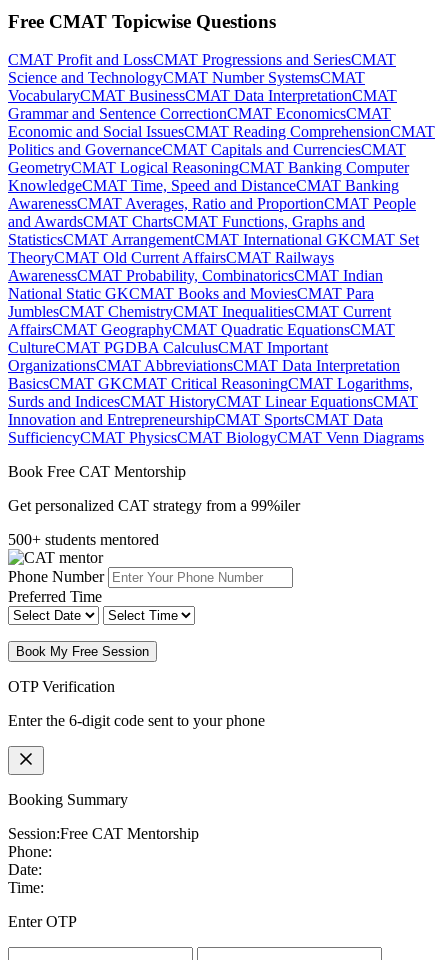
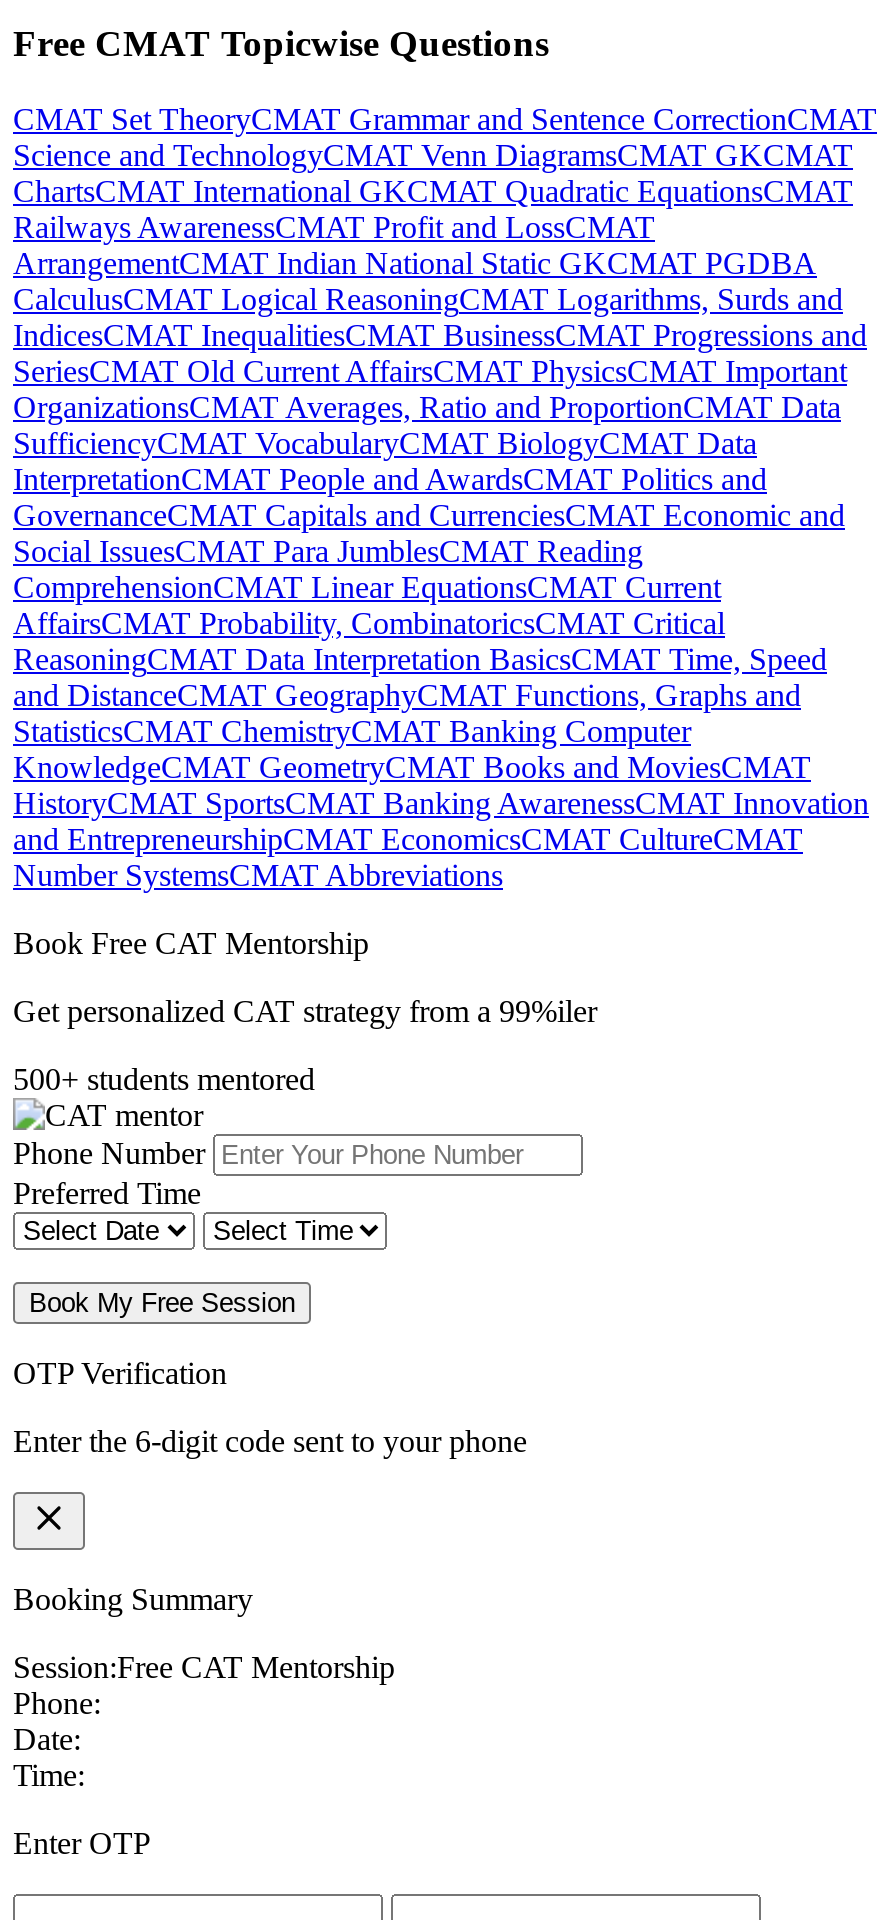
- CMAT Profit and LossCMAT Progressions and SeriesCMAT
- Science and TechnologyCMAT Number SystemsCMAT
- VocabularyCMAT BusinessCMAT Data InterpretationCMAT
- Grammar and Sentence CorrectionCMAT EconomicsCMAT
- Economic and Social IssuesCMAT Reading ComprehensionCMAT
- Politics and GovernanceCMAT Capitals and CurrenciesCMAT
- GeometryCMAT Logical ReasoningCMAT Banking Computer
- KnowledgeCMAT Time, Speed and DistanceCMAT Banking
- AwarenessCMAT Averages, Ratio and ProportionCMAT People
- and AwardsCMAT ChartsCMAT Functions, Graphs and
- StatisticsCMAT ArrangementCMAT International GKCMAT Set
- TheoryCMAT Old Current AffairsCMAT Railways
- AwarenessCMAT Probability, CombinatoricsCMAT Indian
- National Static GKCMAT Books and MoviesCMAT Para
- JumblesCMAT ChemistryCMAT InequalitiesCMAT Current
- AffairsCMAT GeographyCMAT Quadratic EquationsCMAT
- CultureCMAT PGDBA CalculusCMAT Important
- OrganizationsCMAT AbbreviationsCMAT Data Interpretation
- BasicsCMAT GKCMAT Critical ReasoningCMAT Logarithms,
- Surds and IndicesCMAT HistoryCMAT Linear EquationsCMAT
- Innovation and EntrepreneurshipCMAT SportsCMAT Data
- SufficiencyCMAT PhysicsCMAT BiologyCMAT Venn Diagrams
+ CMAT Set TheoryCMAT Grammar and Sentence CorrectionCMAT
+ Science and TechnologyCMAT Venn DiagramsCMAT GKCMAT
+ ChartsCMAT International GKCMAT Quadratic EquationsCMAT
+ Railways AwarenessCMAT Profit and LossCMAT
+ ArrangementCMAT Indian National Static GKCMAT PGDBA
+ CalculusCMAT Logical ReasoningCMAT Logarithms, Surds and
+ IndicesCMAT InequalitiesCMAT BusinessCMAT Progressions and
+ SeriesCMAT Old Current AffairsCMAT PhysicsCMAT Important
+ OrganizationsCMAT Averages, Ratio and ProportionCMAT Data
+ SufficiencyCMAT VocabularyCMAT BiologyCMAT Data
+ InterpretationCMAT People and AwardsCMAT Politics and
+ GovernanceCMAT Capitals and CurrenciesCMAT Economic and
+ Social IssuesCMAT Para JumblesCMAT Reading
+ ComprehensionCMAT Linear EquationsCMAT Current
+ AffairsCMAT Probability, CombinatoricsCMAT Critical
+ ReasoningCMAT Data Interpretation BasicsCMAT Time, Speed
+ and DistanceCMAT GeographyCMAT Functions, Graphs and
+ StatisticsCMAT ChemistryCMAT Banking Computer
+ KnowledgeCMAT GeometryCMAT Books and MoviesCMAT
+ HistoryCMAT SportsCMAT Banking AwarenessCMAT Innovation
+ and EntrepreneurshipCMAT EconomicsCMAT CultureCMAT
+ Number SystemsCMAT Abbreviations
